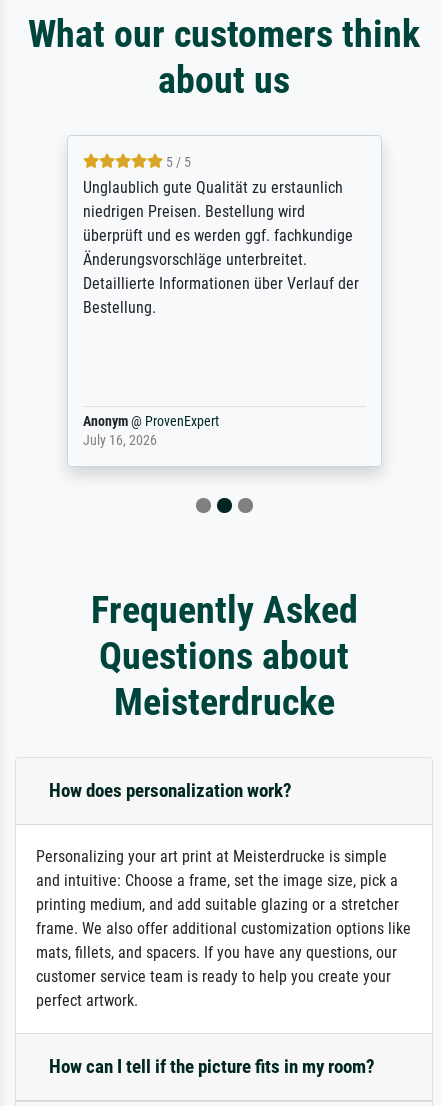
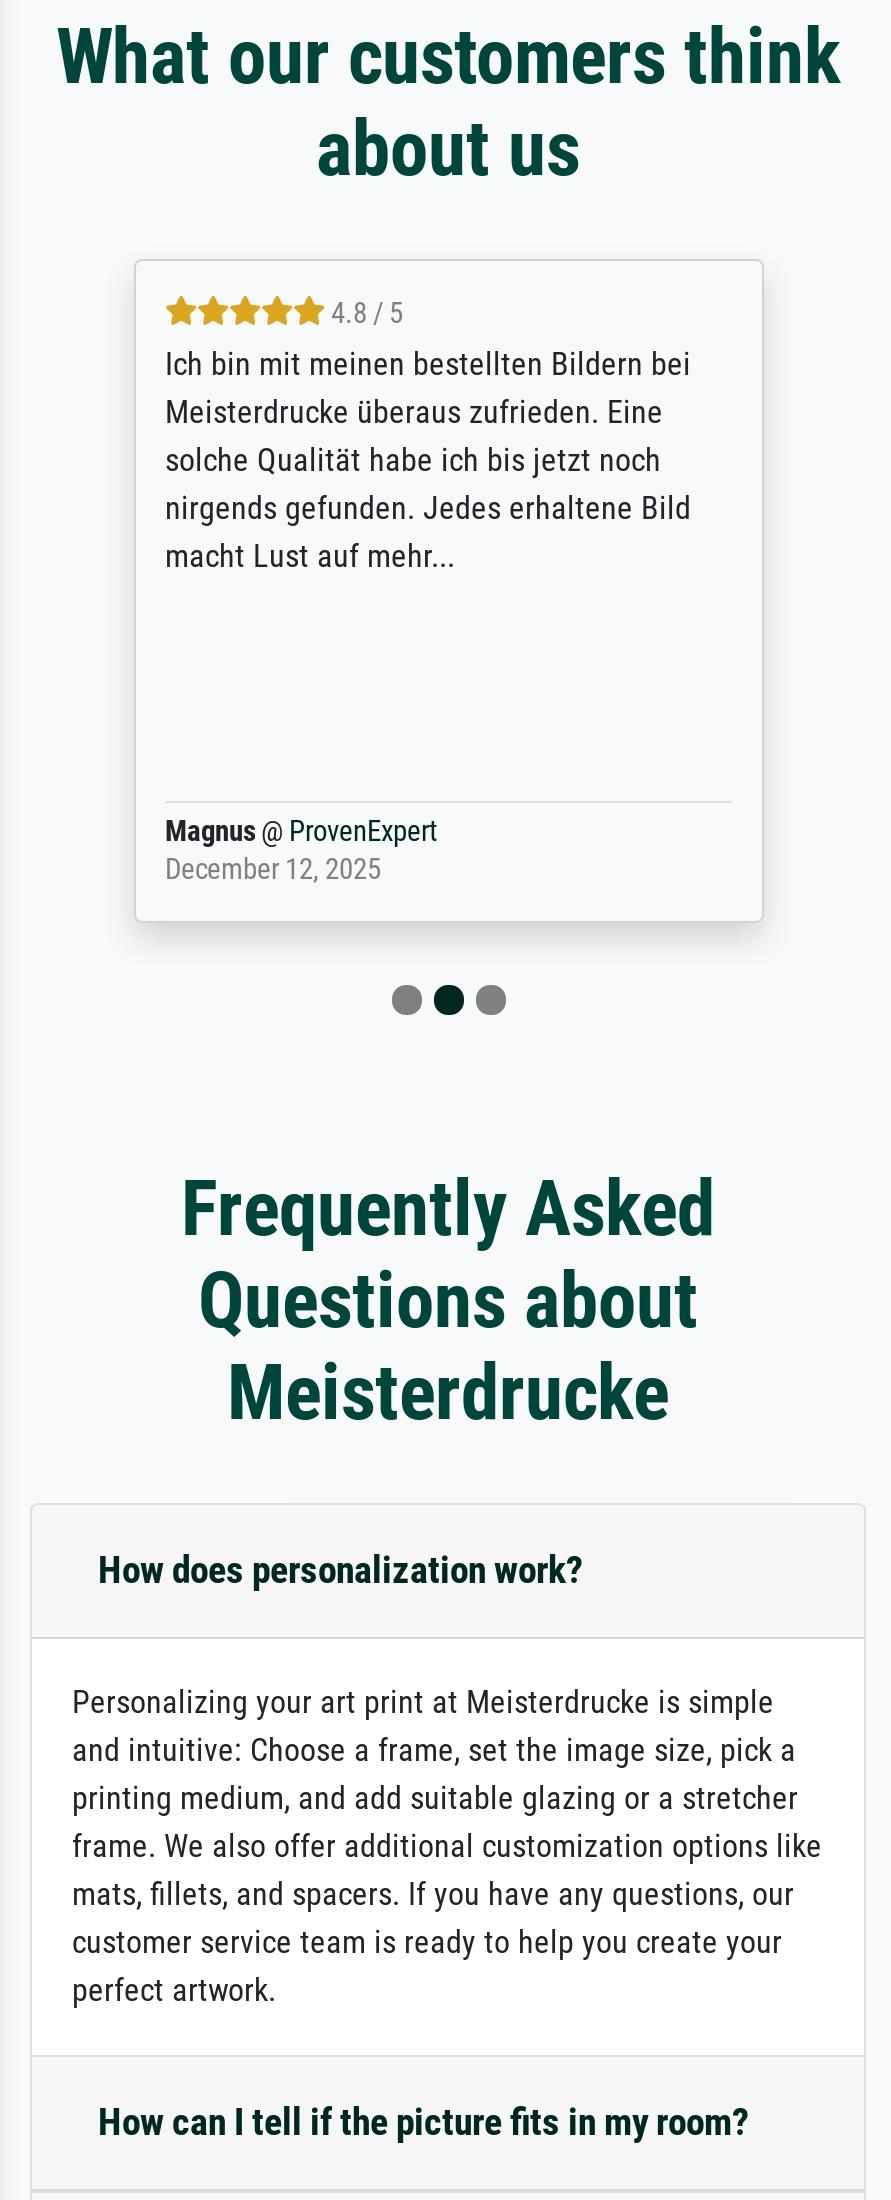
- 5 / 5
- Unglaublich gute Qualität zu erstaunlich
- niedrigen Preisen. Bestellung wird
- überprüft und es werden ggf. fachkundige
- Änderungsvorschläge unterbreitet.
- Detaillierte Informationen über Verlauf der
- Bestellung.
+ 4.8 / 5
+ Ich bin mit meinen bestellten Bildern bei
+ Meisterdrucke überaus zufrieden. Eine
+ solche Qualität habe ich bis jetzt noch
+ nirgends gefunden. Jedes erhaltene Bild
+ macht Lust auf mehr...

- Anonym @ ProvenExpert
- July 16, 2026
+ Magnus @ ProvenExpert
+ December 12, 2025
